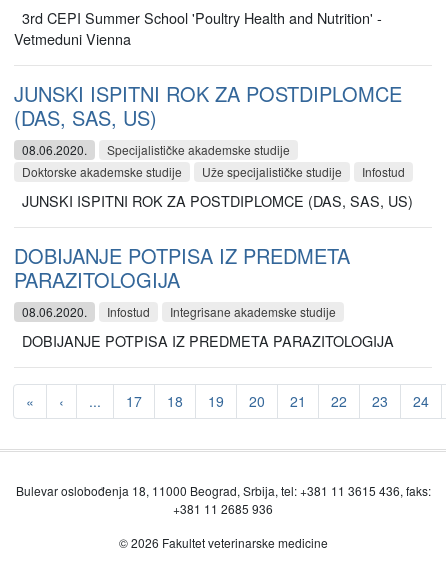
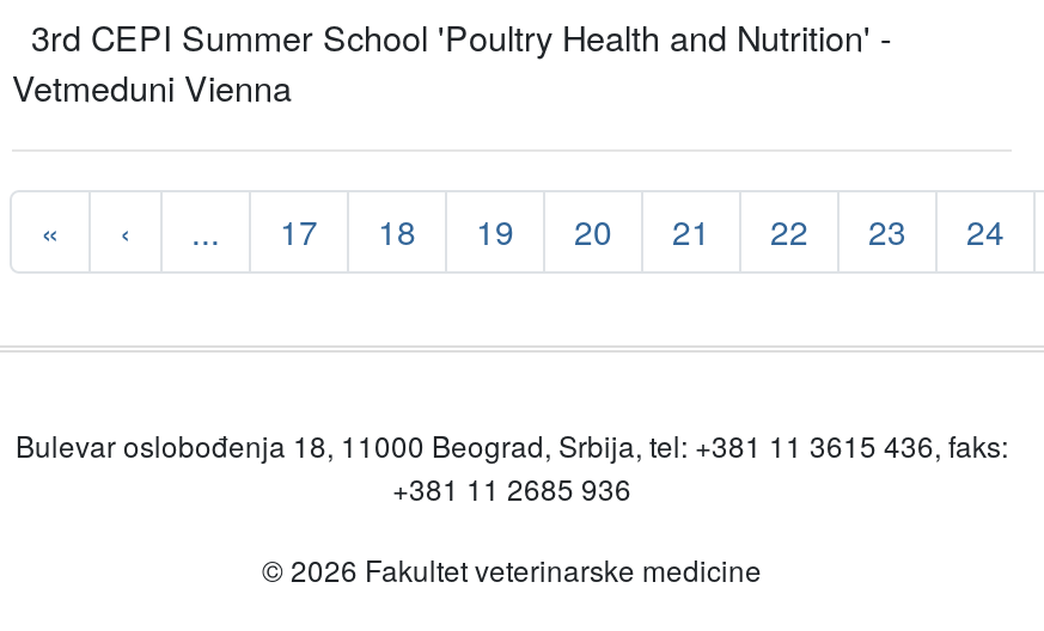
- JUNSKI ISPITNI ROK ZA POSTDIPLOMCE
- (DAS, SAS, US)
- 08.06.2020.
- Specijalističke akademske studije
- Doktorske akademske studije
- Uže specijalističke studije
- Infostud
- JUNSKI ISPITNI ROK ZA POSTDIPLOMCE (DAS, SAS, US)
- DOBIJANJE POTPISA IZ PREDMETA
- PARAZITOLOGIJA
- 08.06.2020.
- Infostud
- Integrisane akademske studije
- DOBIJANJE POTPISA IZ PREDMETA PARAZITOLOGIJA
